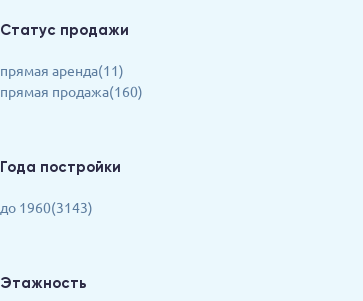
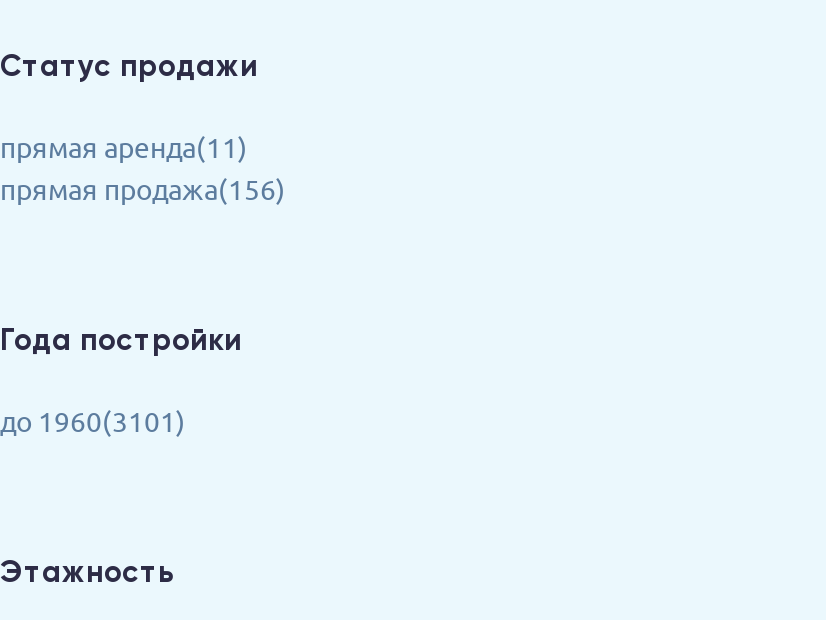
- прямая продажа(160)
+ прямая продажа(156)

- до 1960(3143)
+ до 1960(3101)
